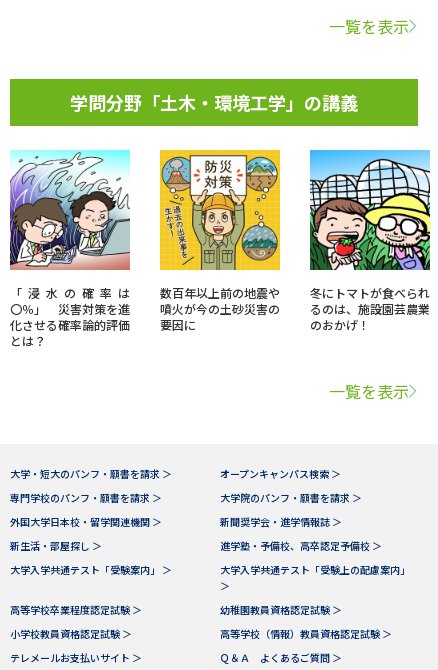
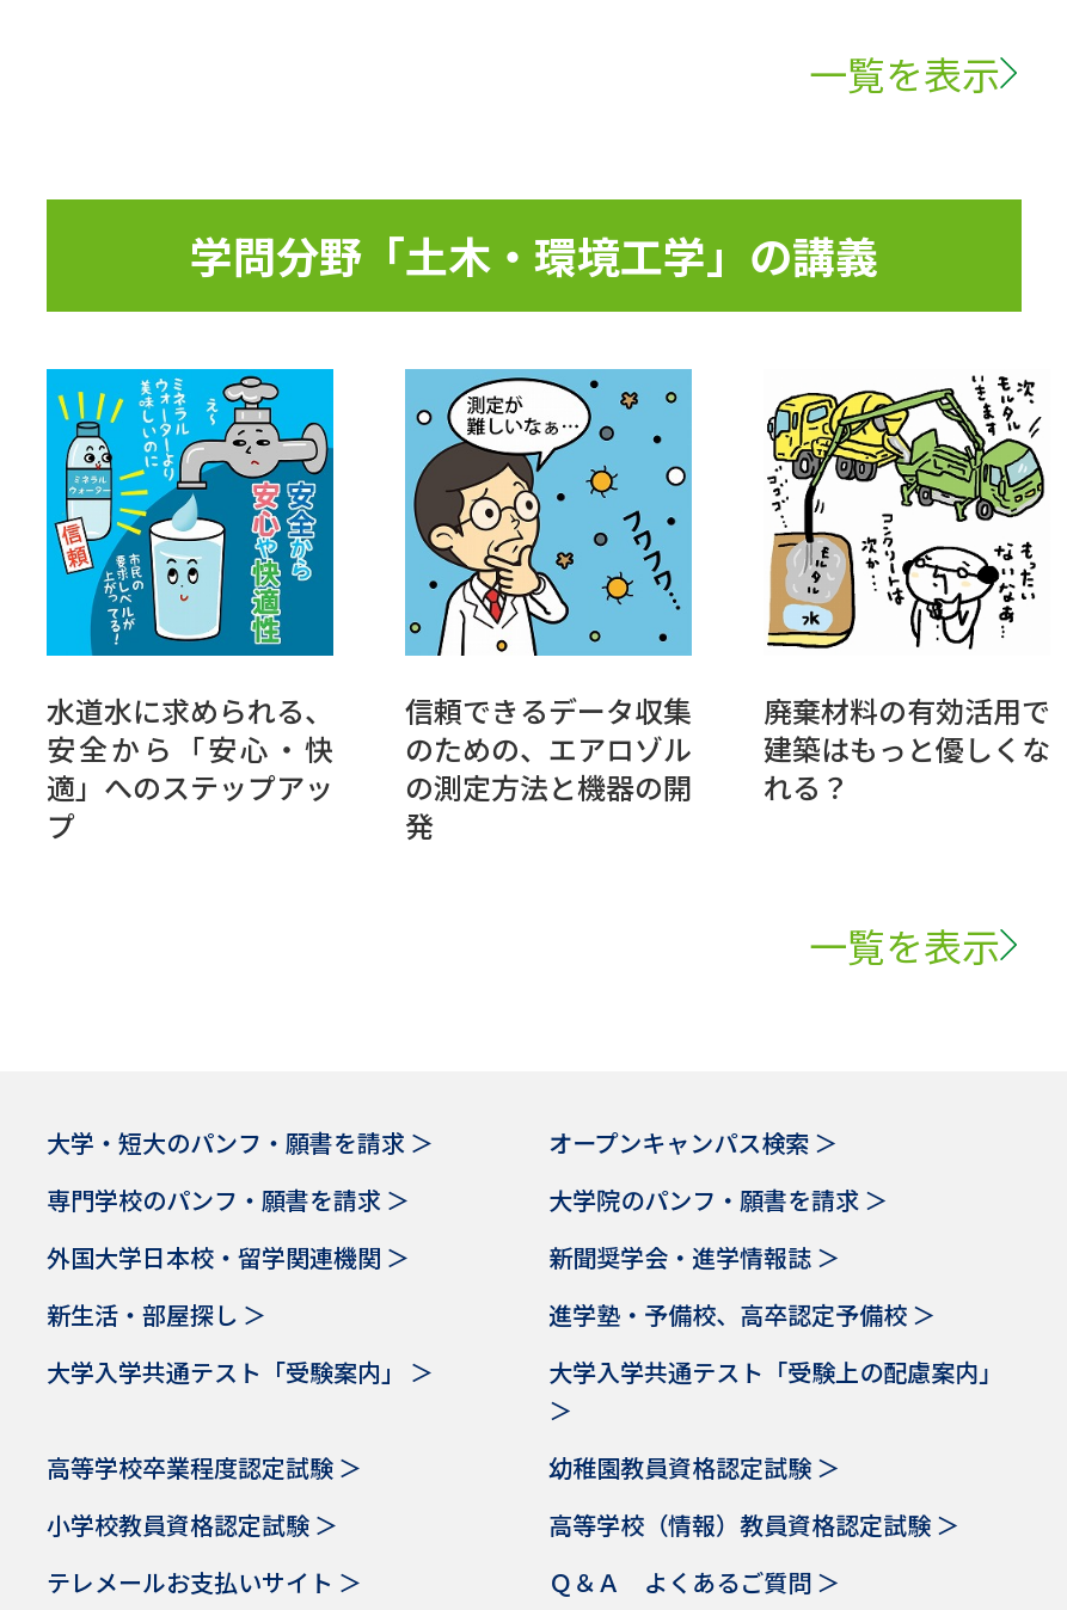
- [image]
- 「浸水の確率は
- 〇％」 災害対策を進
- 化させる確率論的評価
- とは？
+ [image]
+ 水道水に求められる、
+ 安全から「安心・快
+ 適」へのステップアッ
+ プ

- [image]
- 数百年以上前の地震や
- 噴火が今の土砂災害の
- 要因に
+ [image]
+ 信頼できるデータ収集
+ のための、エアロゾル
+ の測定方法と機器の開
+ 発

- [image]
- 冬にトマトが食べられ
- るのは、施設園芸農業
- のおかげ！
+ [image]
+ 廃棄材料の有効活用で
+ 建築はもっと優しくな
+ れる？
